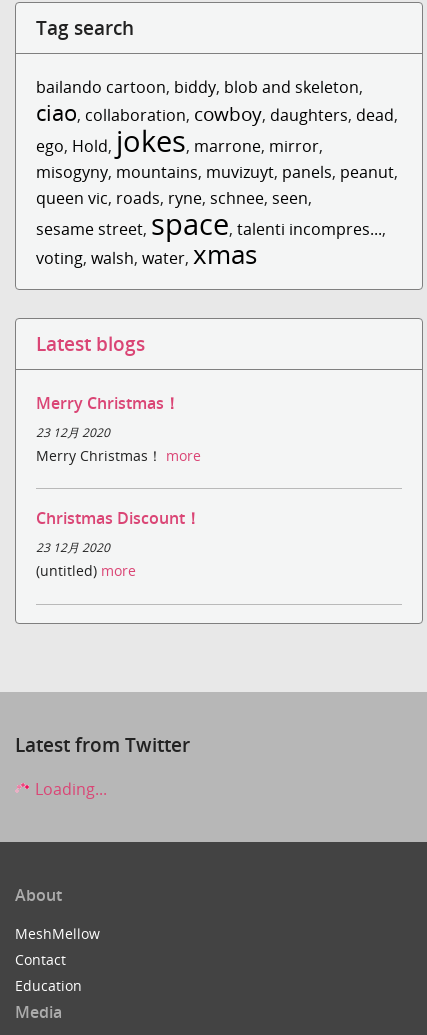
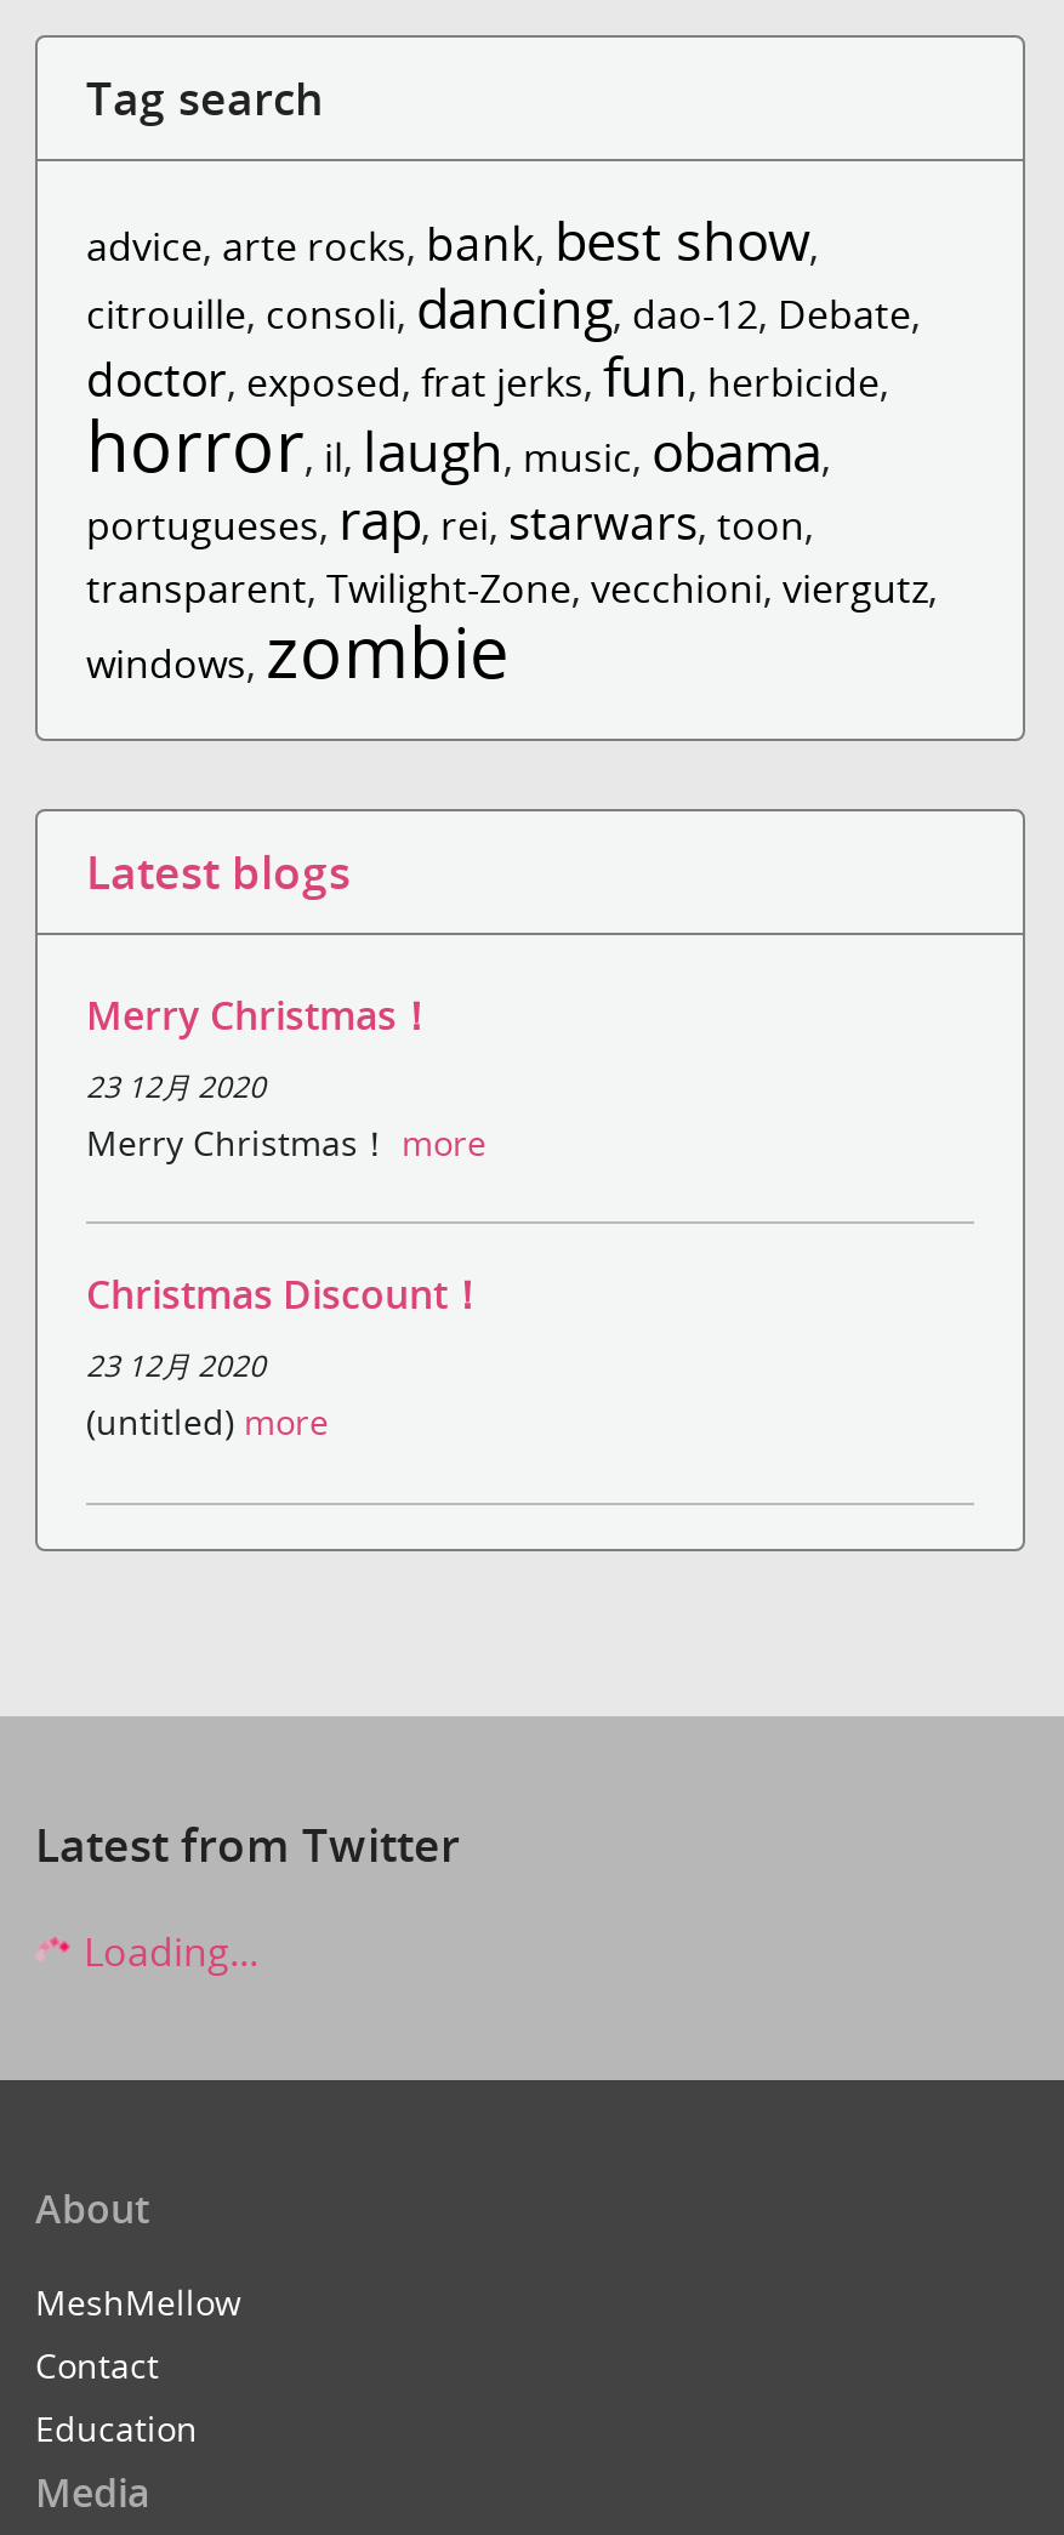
- bailando cartoon, biddy, blob and skeleton,
- ciao, collaboration, cowboy, daughters, dead,
- ego,Hold,jokes,marrone,mirror,
- misogyny, mountains, muvizuyt, panels, peanut,
- queen vic, roads, ryne, schnee, seen,
- sesame street,space,talenti incompres...,
- voting,walsh,water, xmas
+ advice, arte rocks, bank, best show,
+ citrouille, consoli, dancing, dao-12, Debate,
+ doctor, exposed,frat jerks,fun, herbicide,
+ horror,il,laugh,music,obama,
+ portugueses, rap, rei, starwars,toon,
+ transparent, Twilight-Zone, vecchioni, viergutz,
+ windows,zombie
